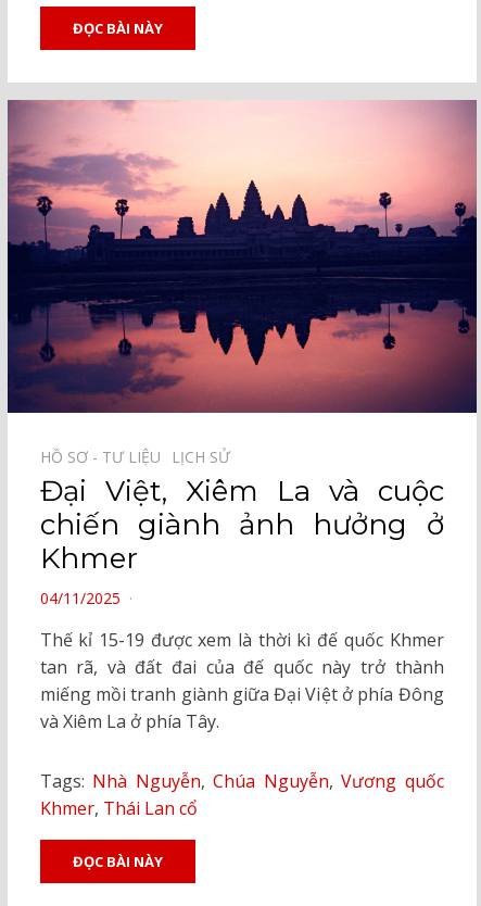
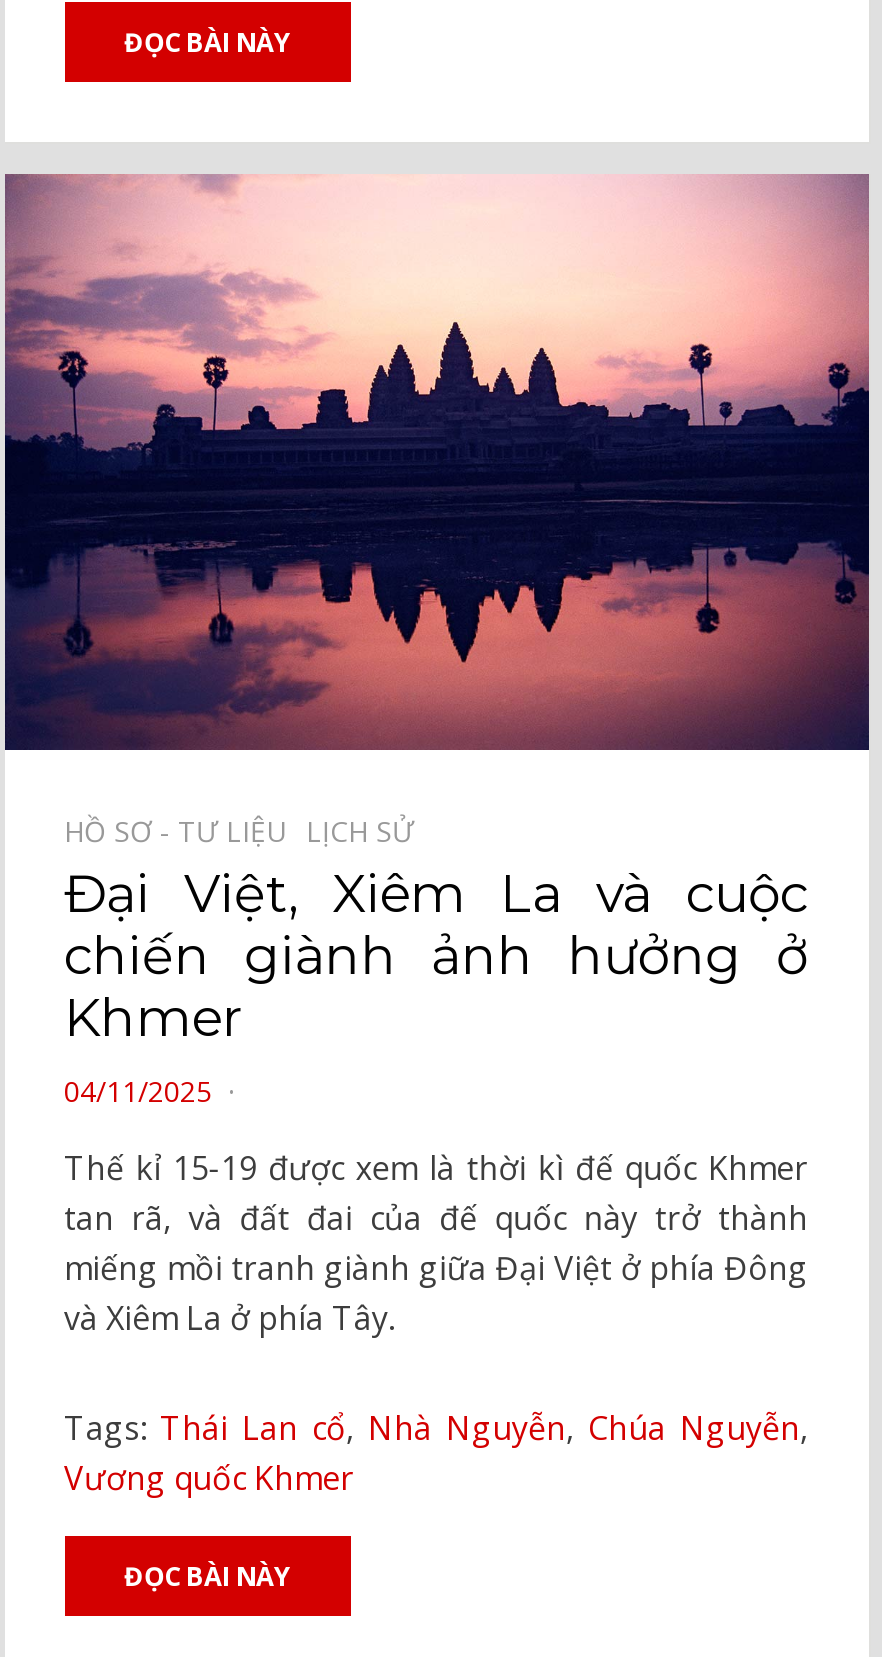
- Tags: Nhà Nguyễn, Chúa Nguyễn, Vương quốc
- Khmer, Thái Lan cổ
+ Tags: Thái Lan cổ, Nhà Nguyễn, Chúa Nguyễn,
+ Vương quốc Khmer
